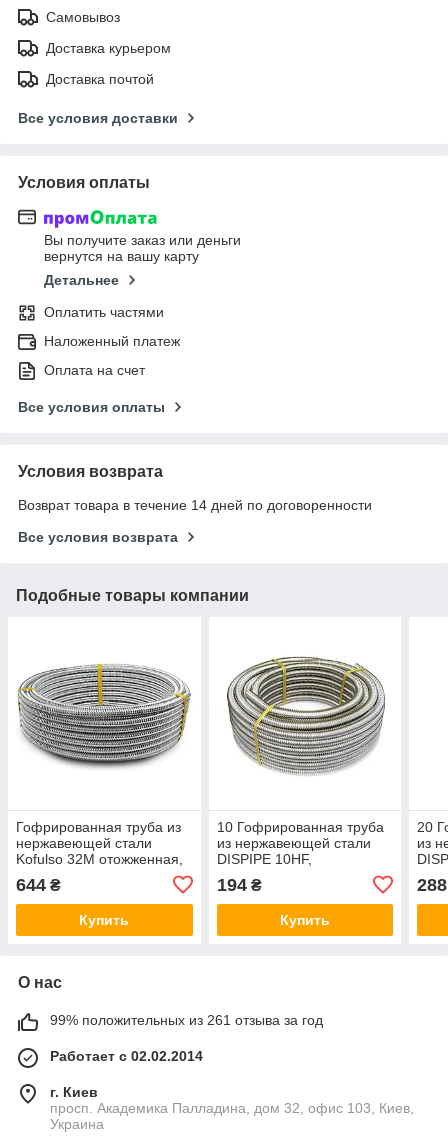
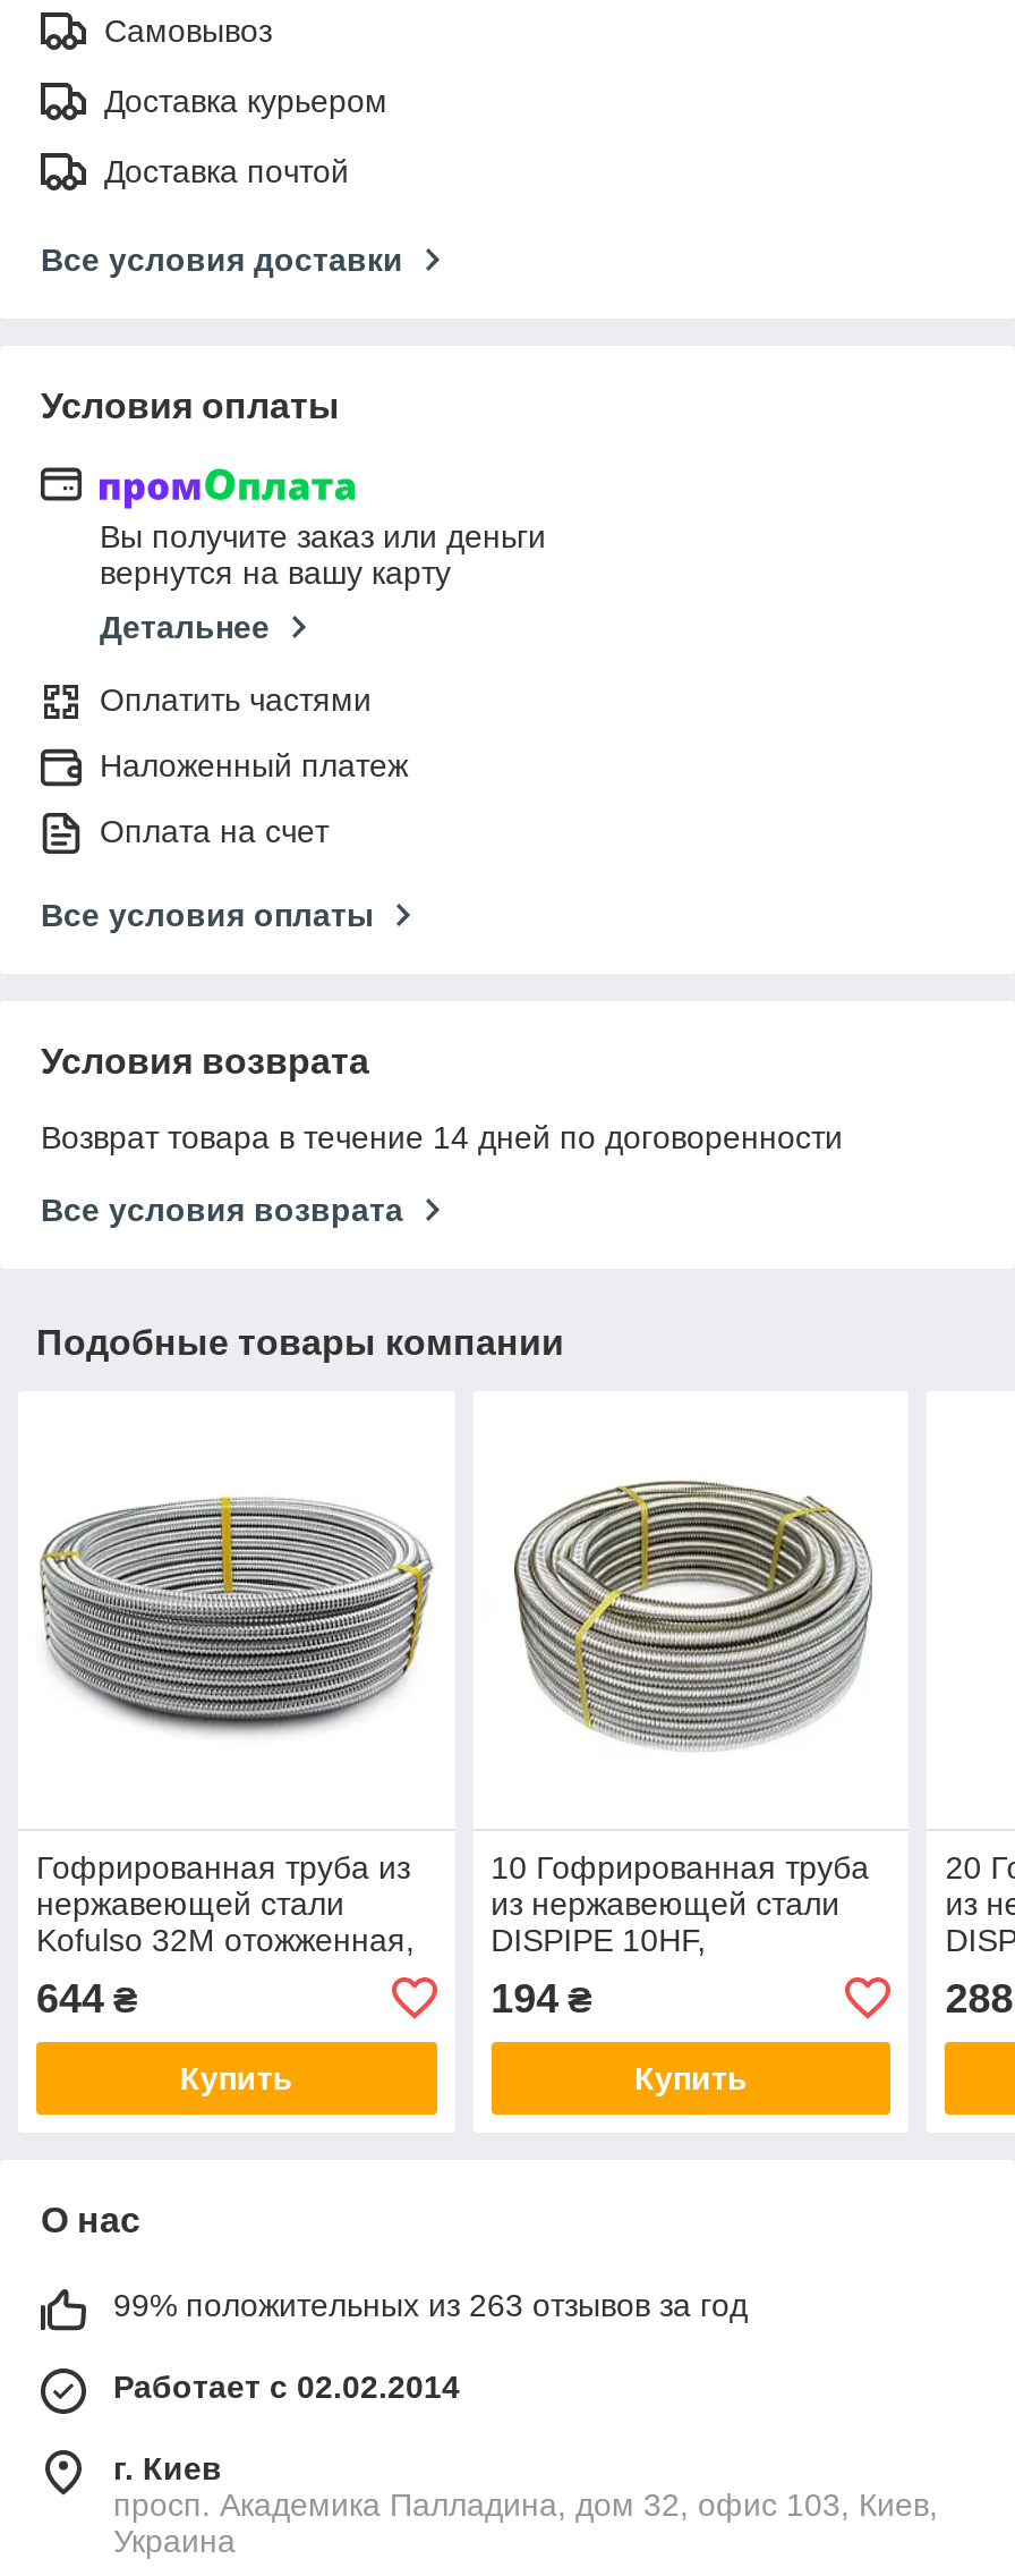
- 99% положительных из 261 отзыва за год
+ 99% положительных из 263 отзывов за год
